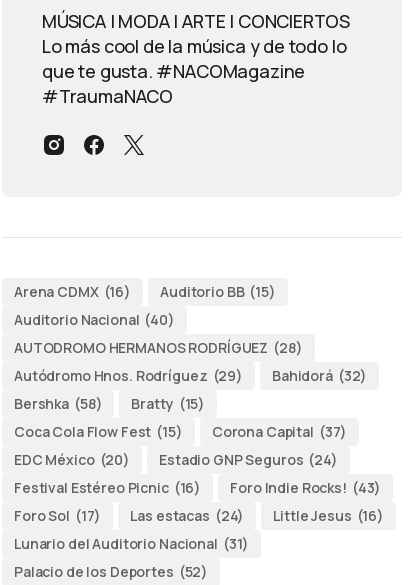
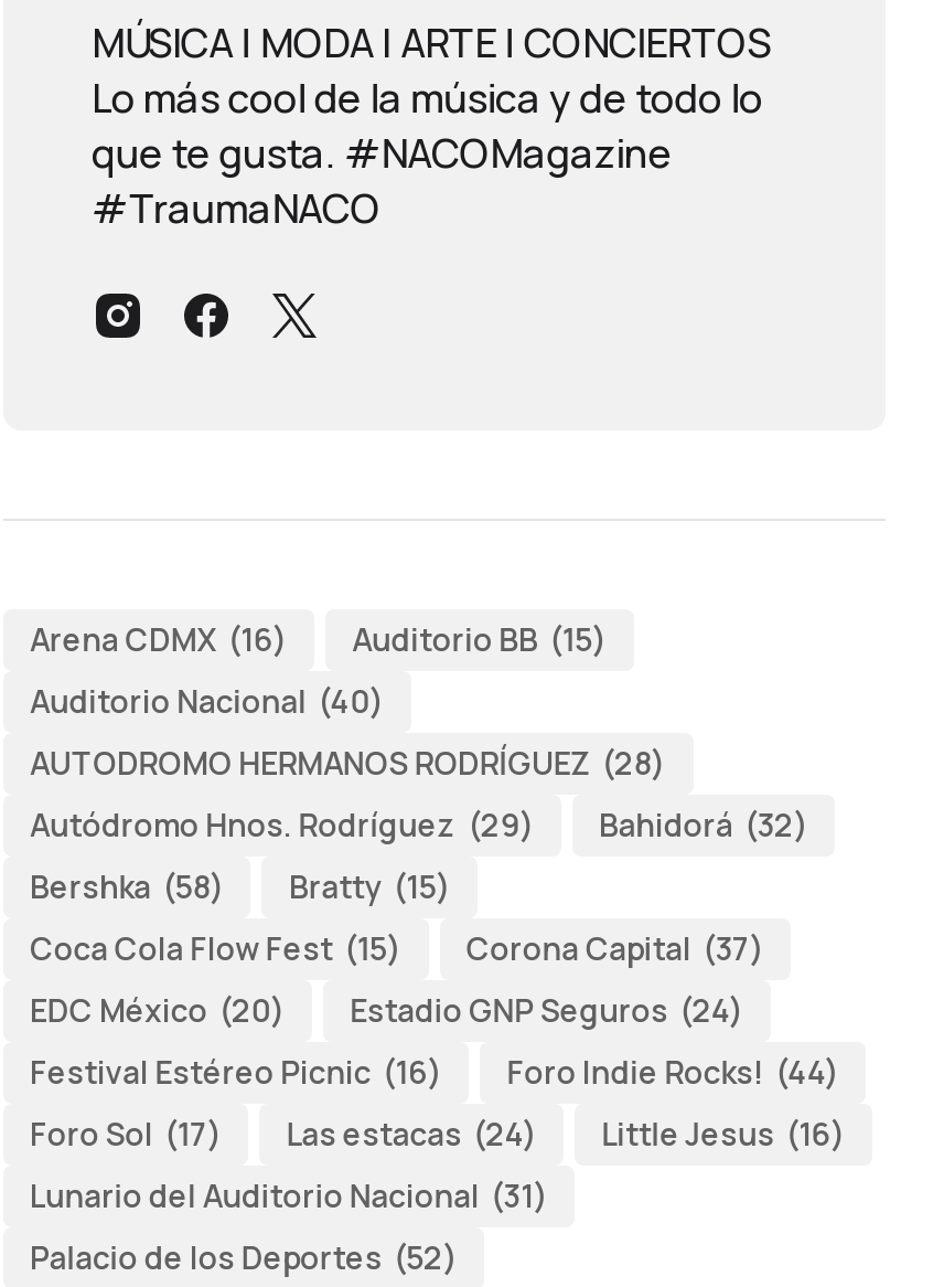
- Foro Indie Rocks! (43)
+ Foro Indie Rocks! (44)
